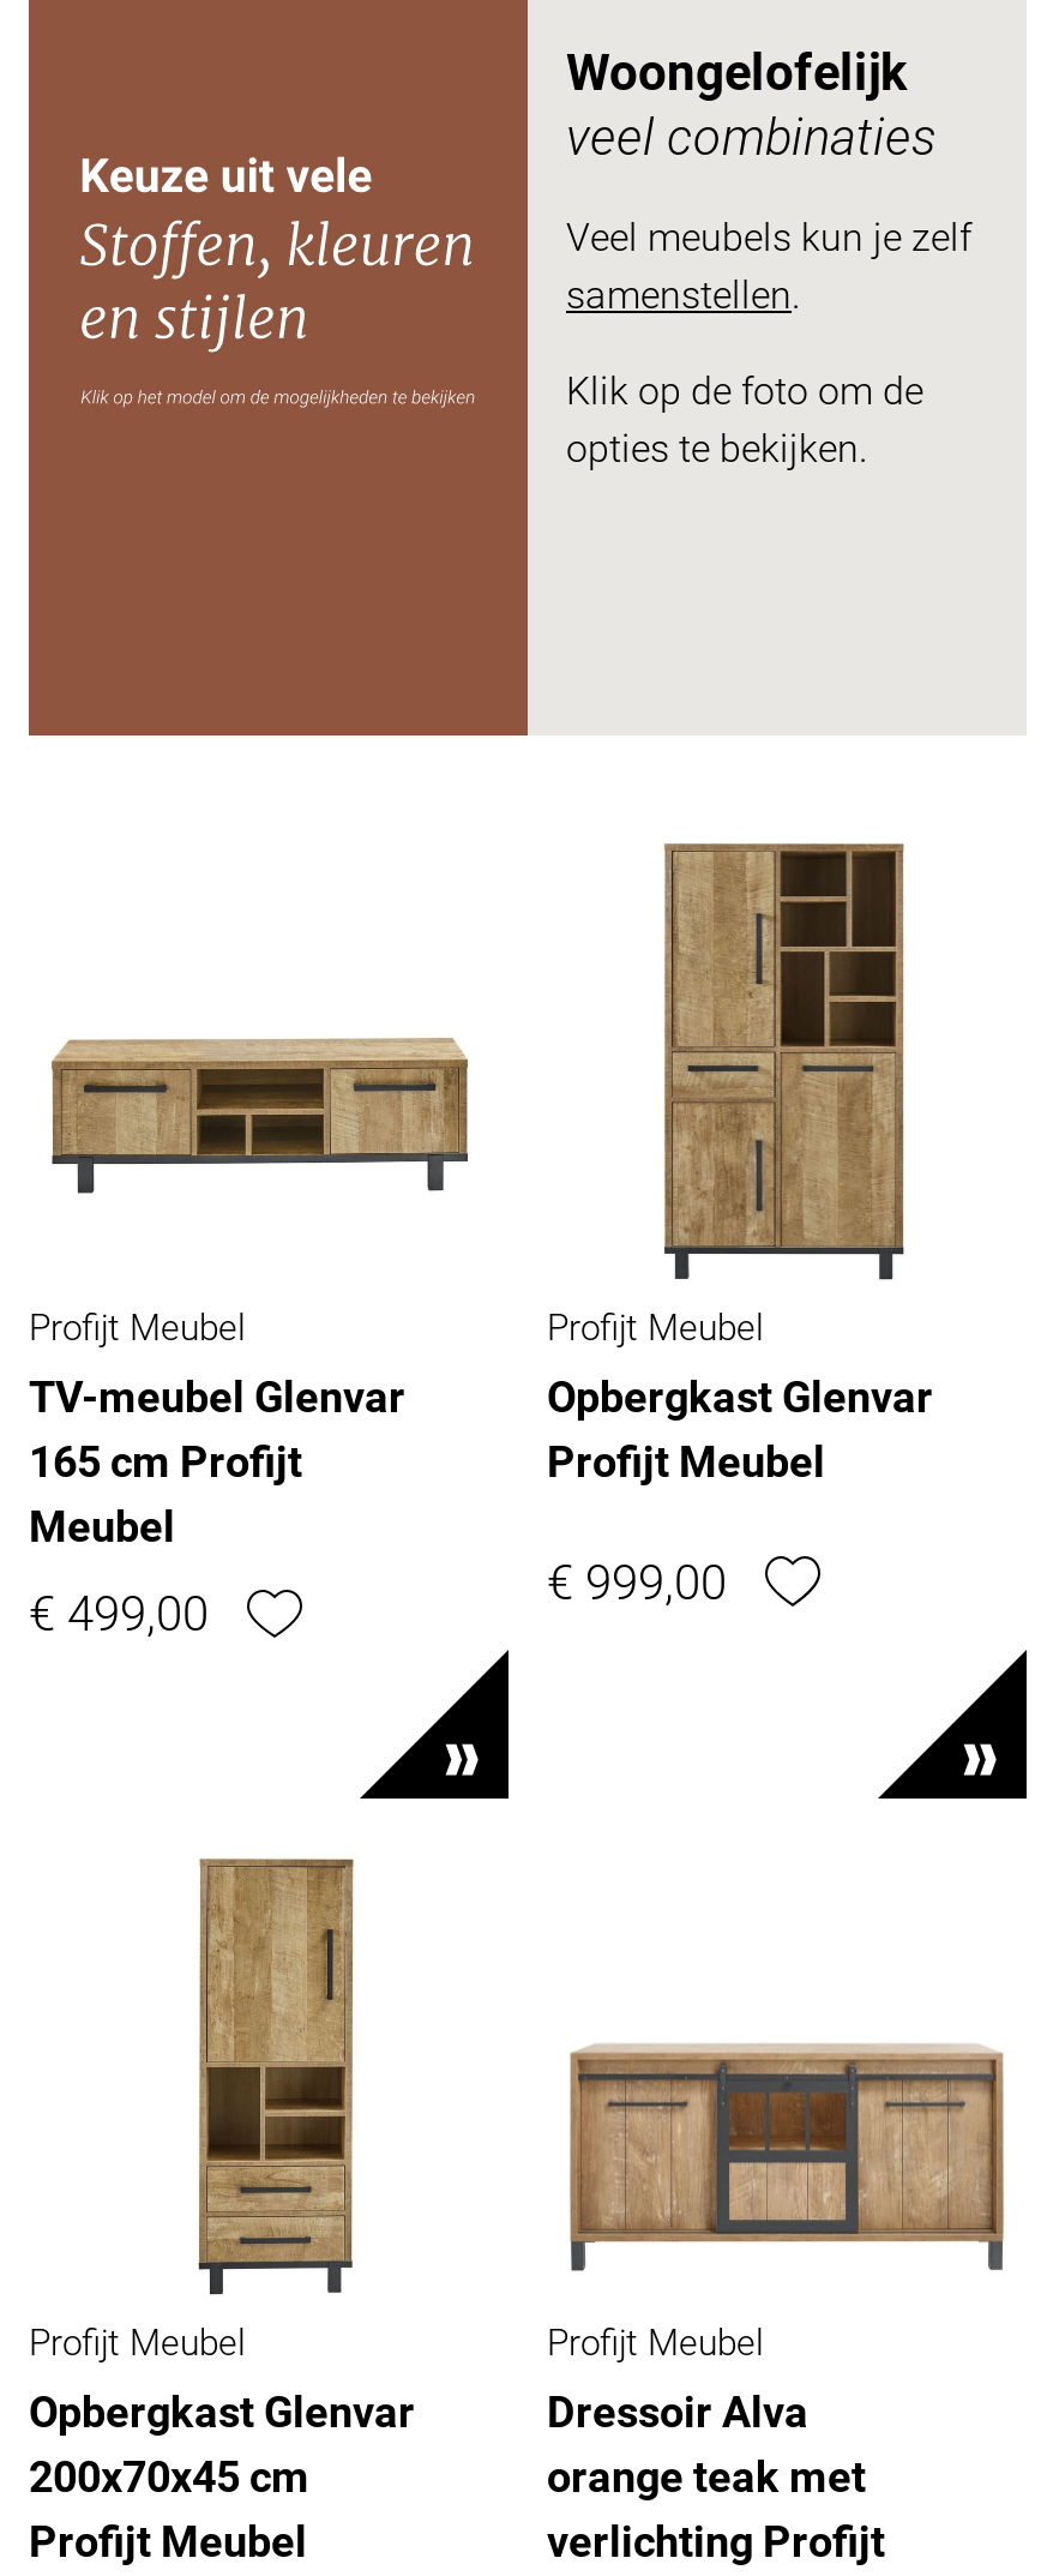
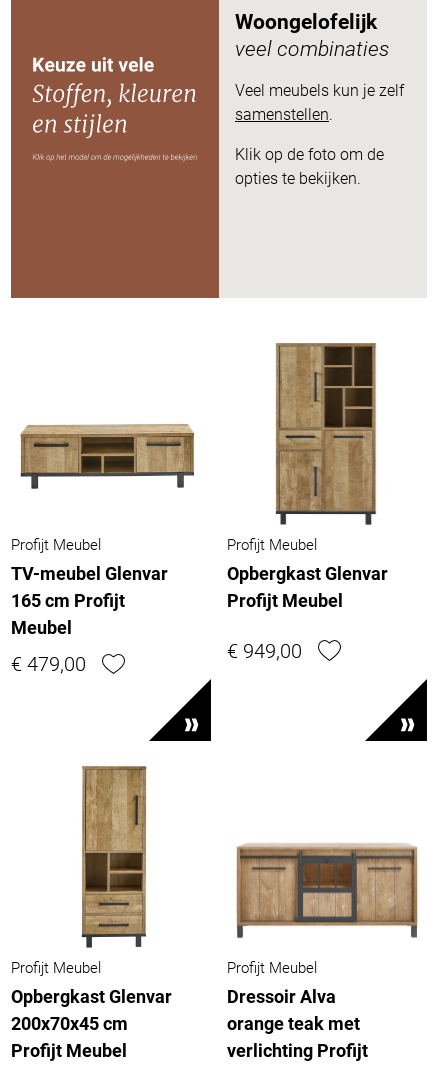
- € 999,00
+ € 949,00

- € 499,00
+ € 479,00
